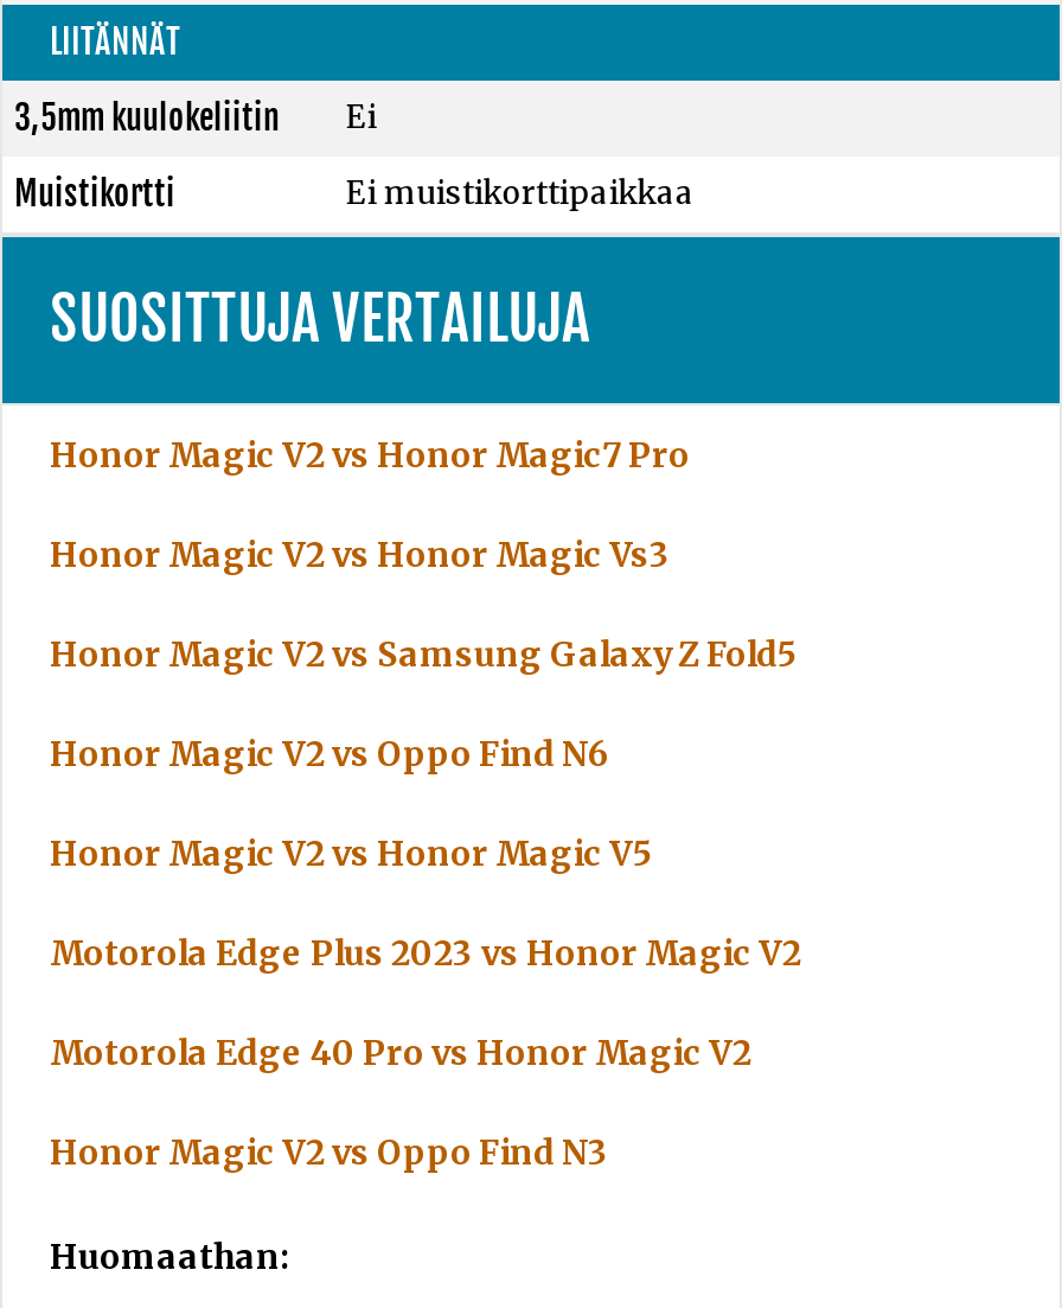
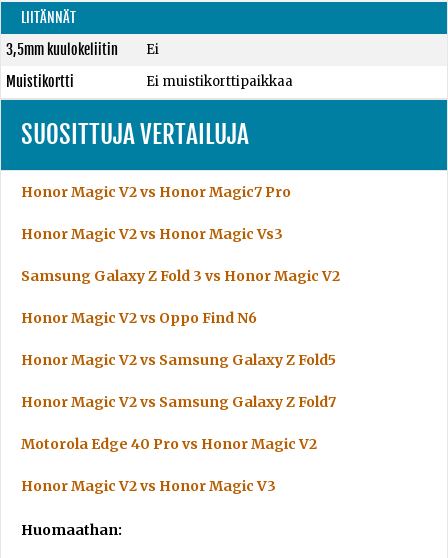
+ Samsung Galaxy Z Fold 3 vs Honor Magic V2

moved down: Honor Magic V2 vs Samsung Galaxy Z Fold5

- Honor Magic V2 vs Honor Magic V5

- Motorola Edge Plus 2023 vs Honor Magic V2
+ Honor Magic V2 vs Samsung Galaxy Z Fold7

- Honor Magic V2 vs Oppo Find N3
+ Honor Magic V2 vs Honor Magic V3
